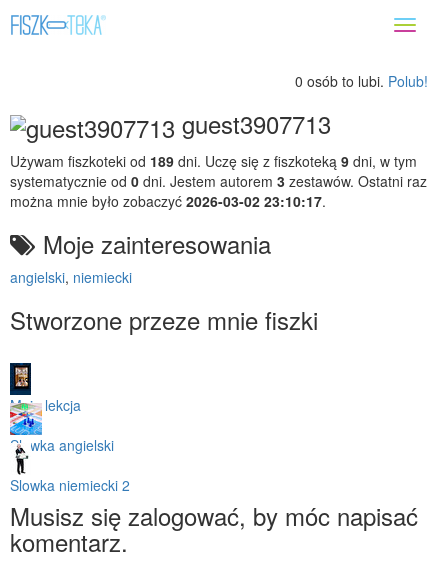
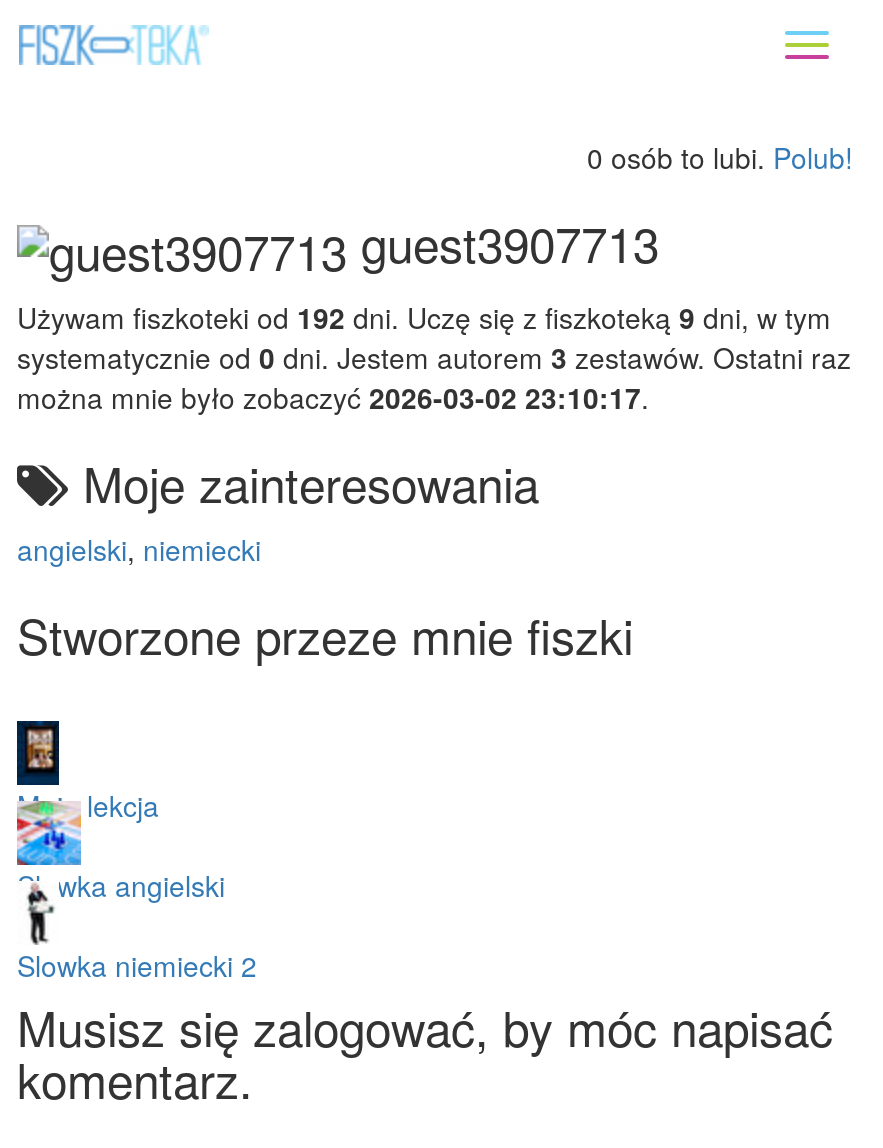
- Używam fiszkoteki od 189 dni. Uczę się z fiszkoteką 9 dni, w tym
+ Używam fiszkoteki od 192 dni. Uczę się z fiszkoteką 9 dni, w tym
